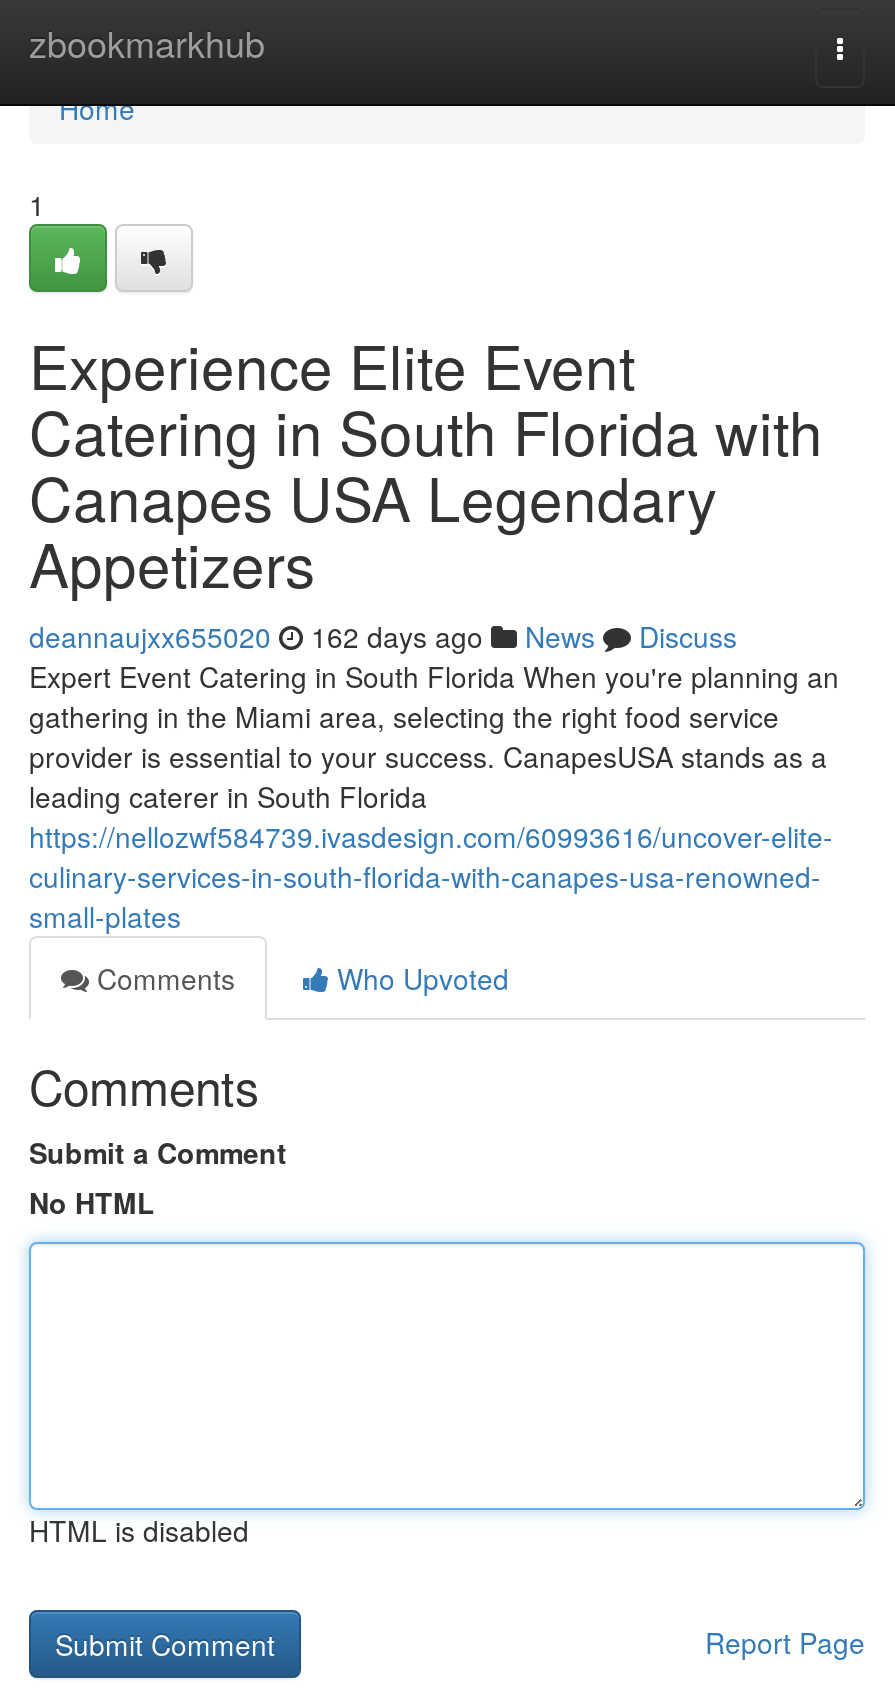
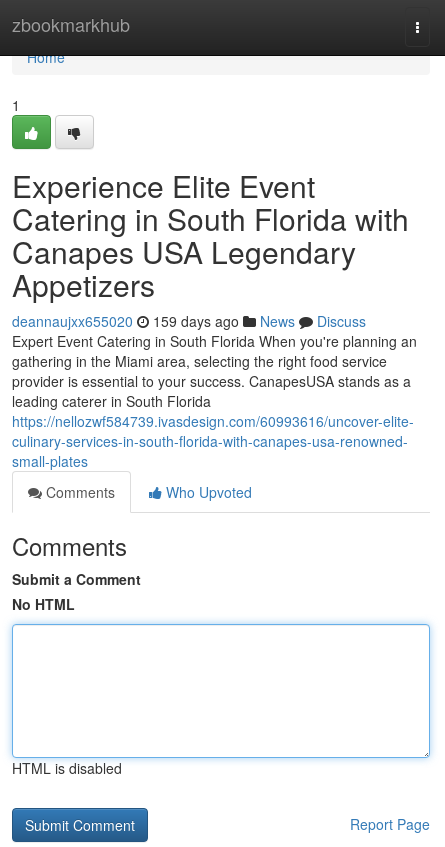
- deannaujxx655020 162 days ago News Discuss
+ deannaujxx655020 159 days ago News Discuss
